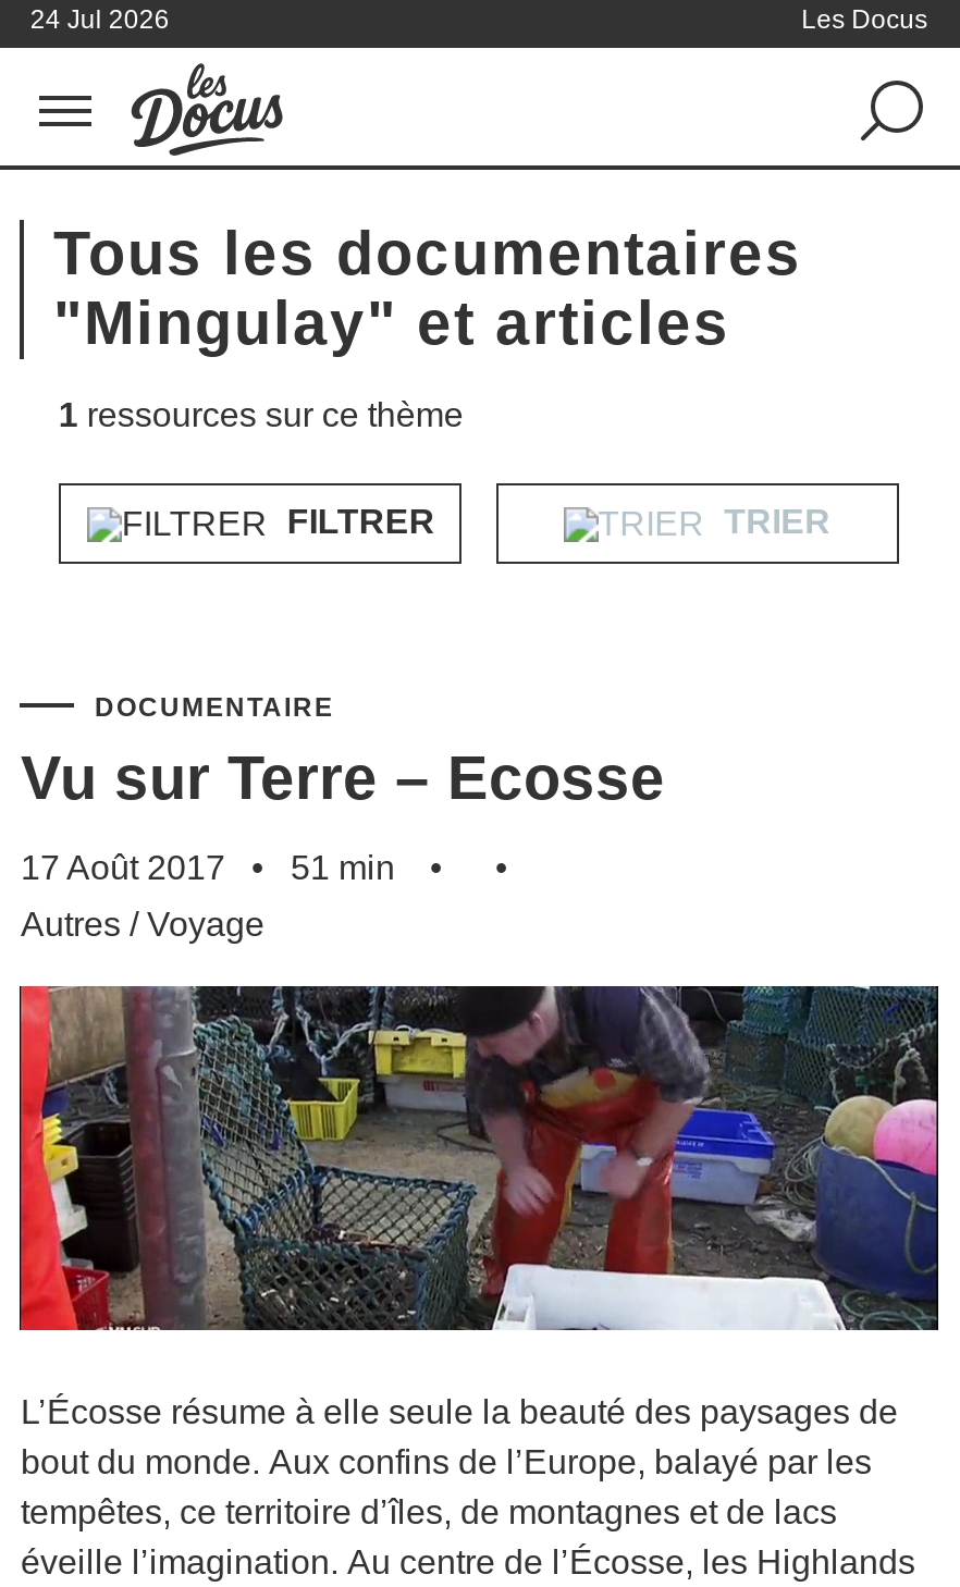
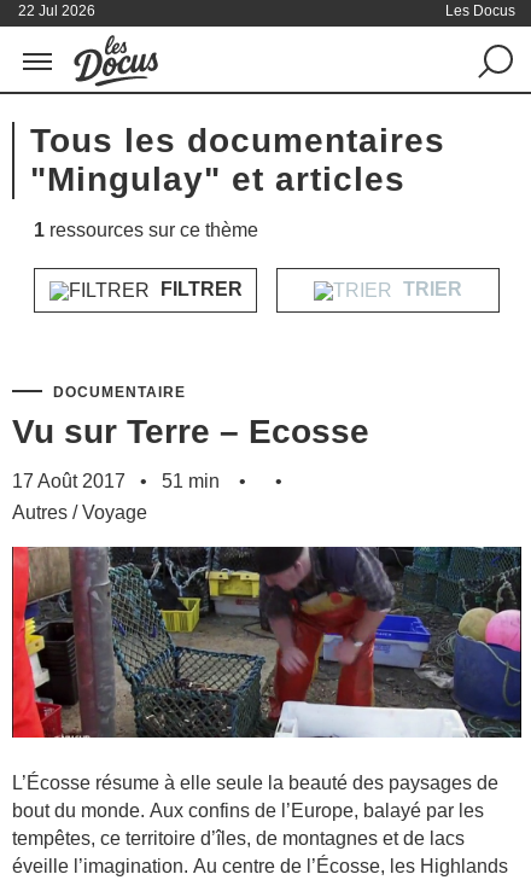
- 24 Jul 2026
+ 22 Jul 2026
